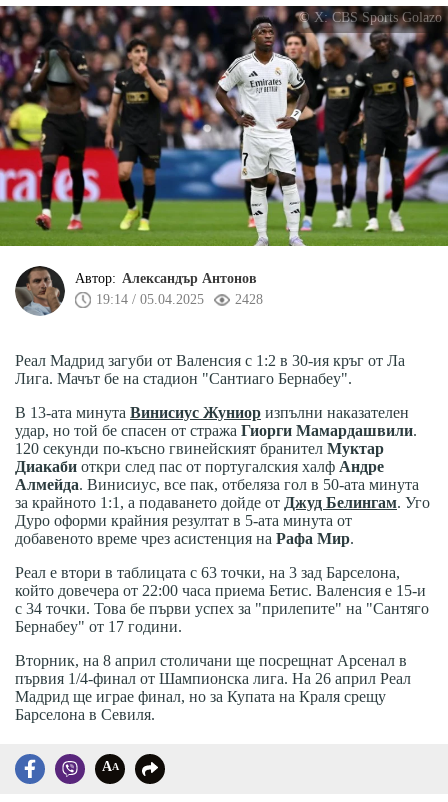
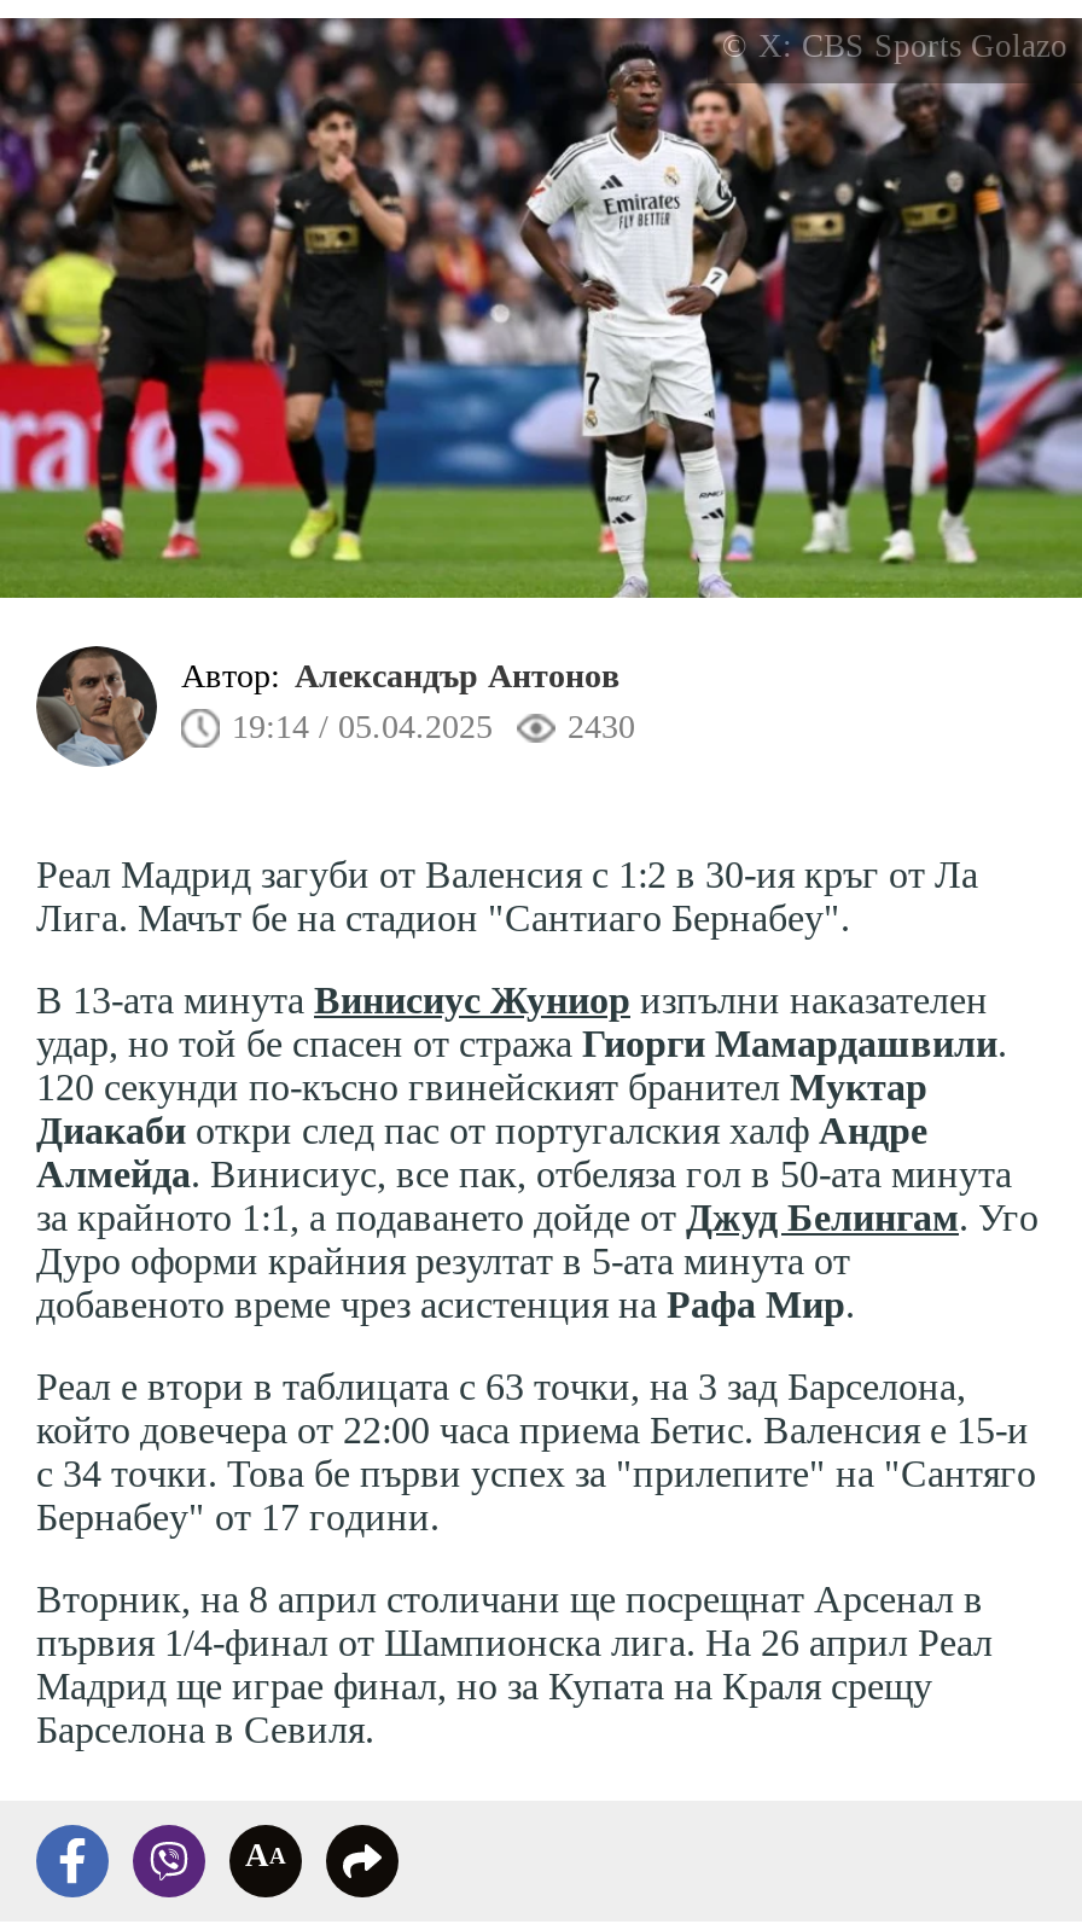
- 2428
+ 2430
